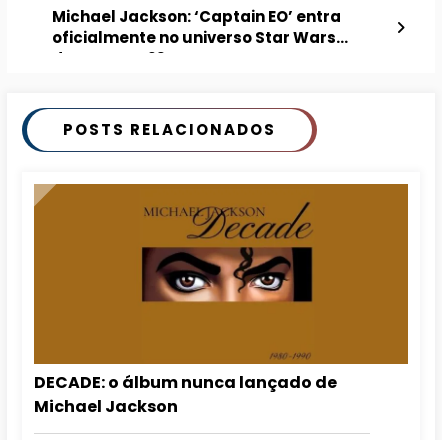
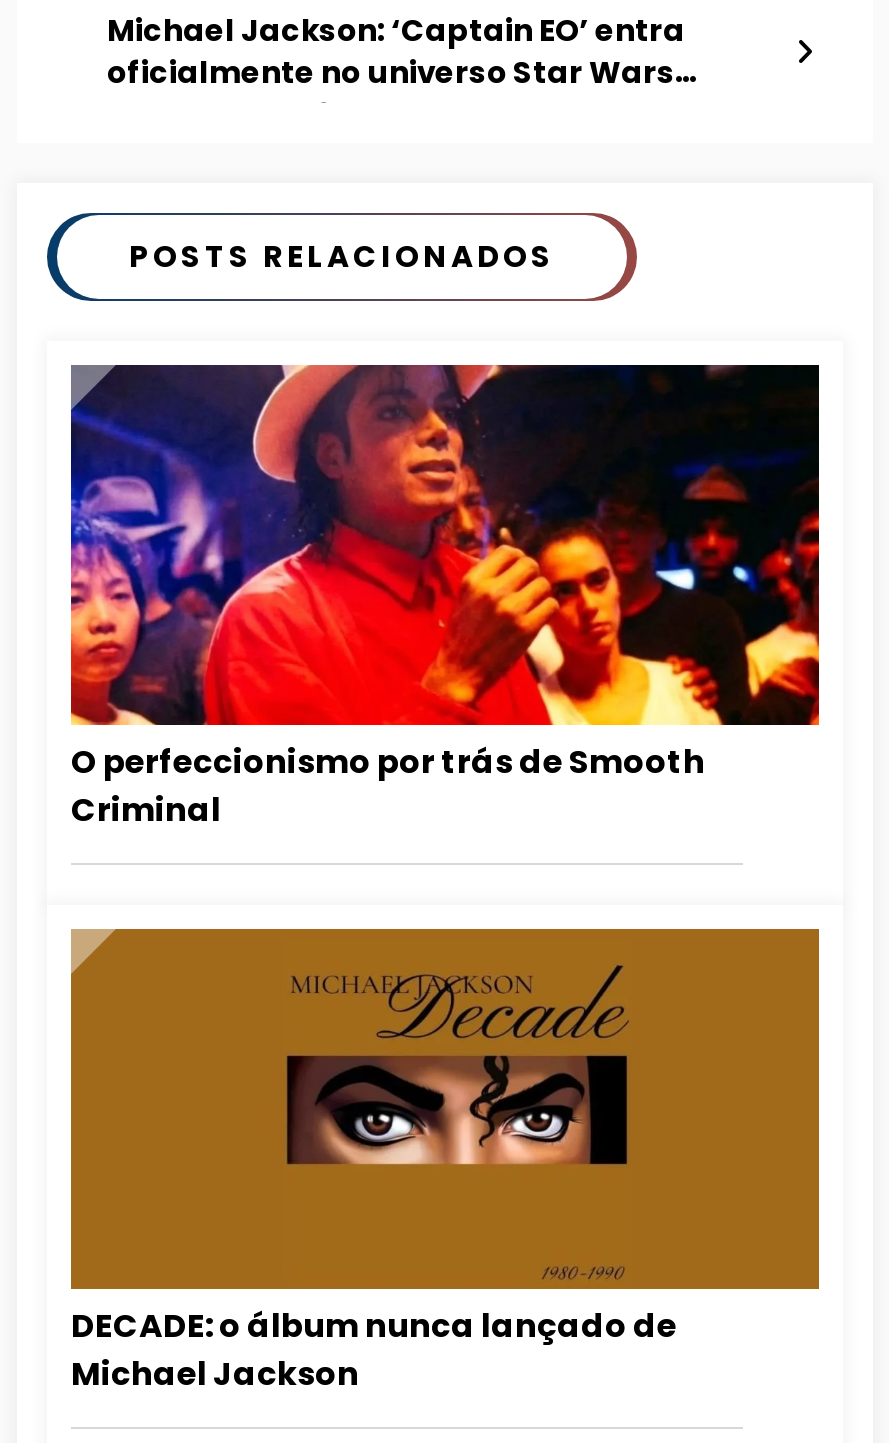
+ [image]
+ O perfeccionismo por trás de Smooth
+ Criminal
